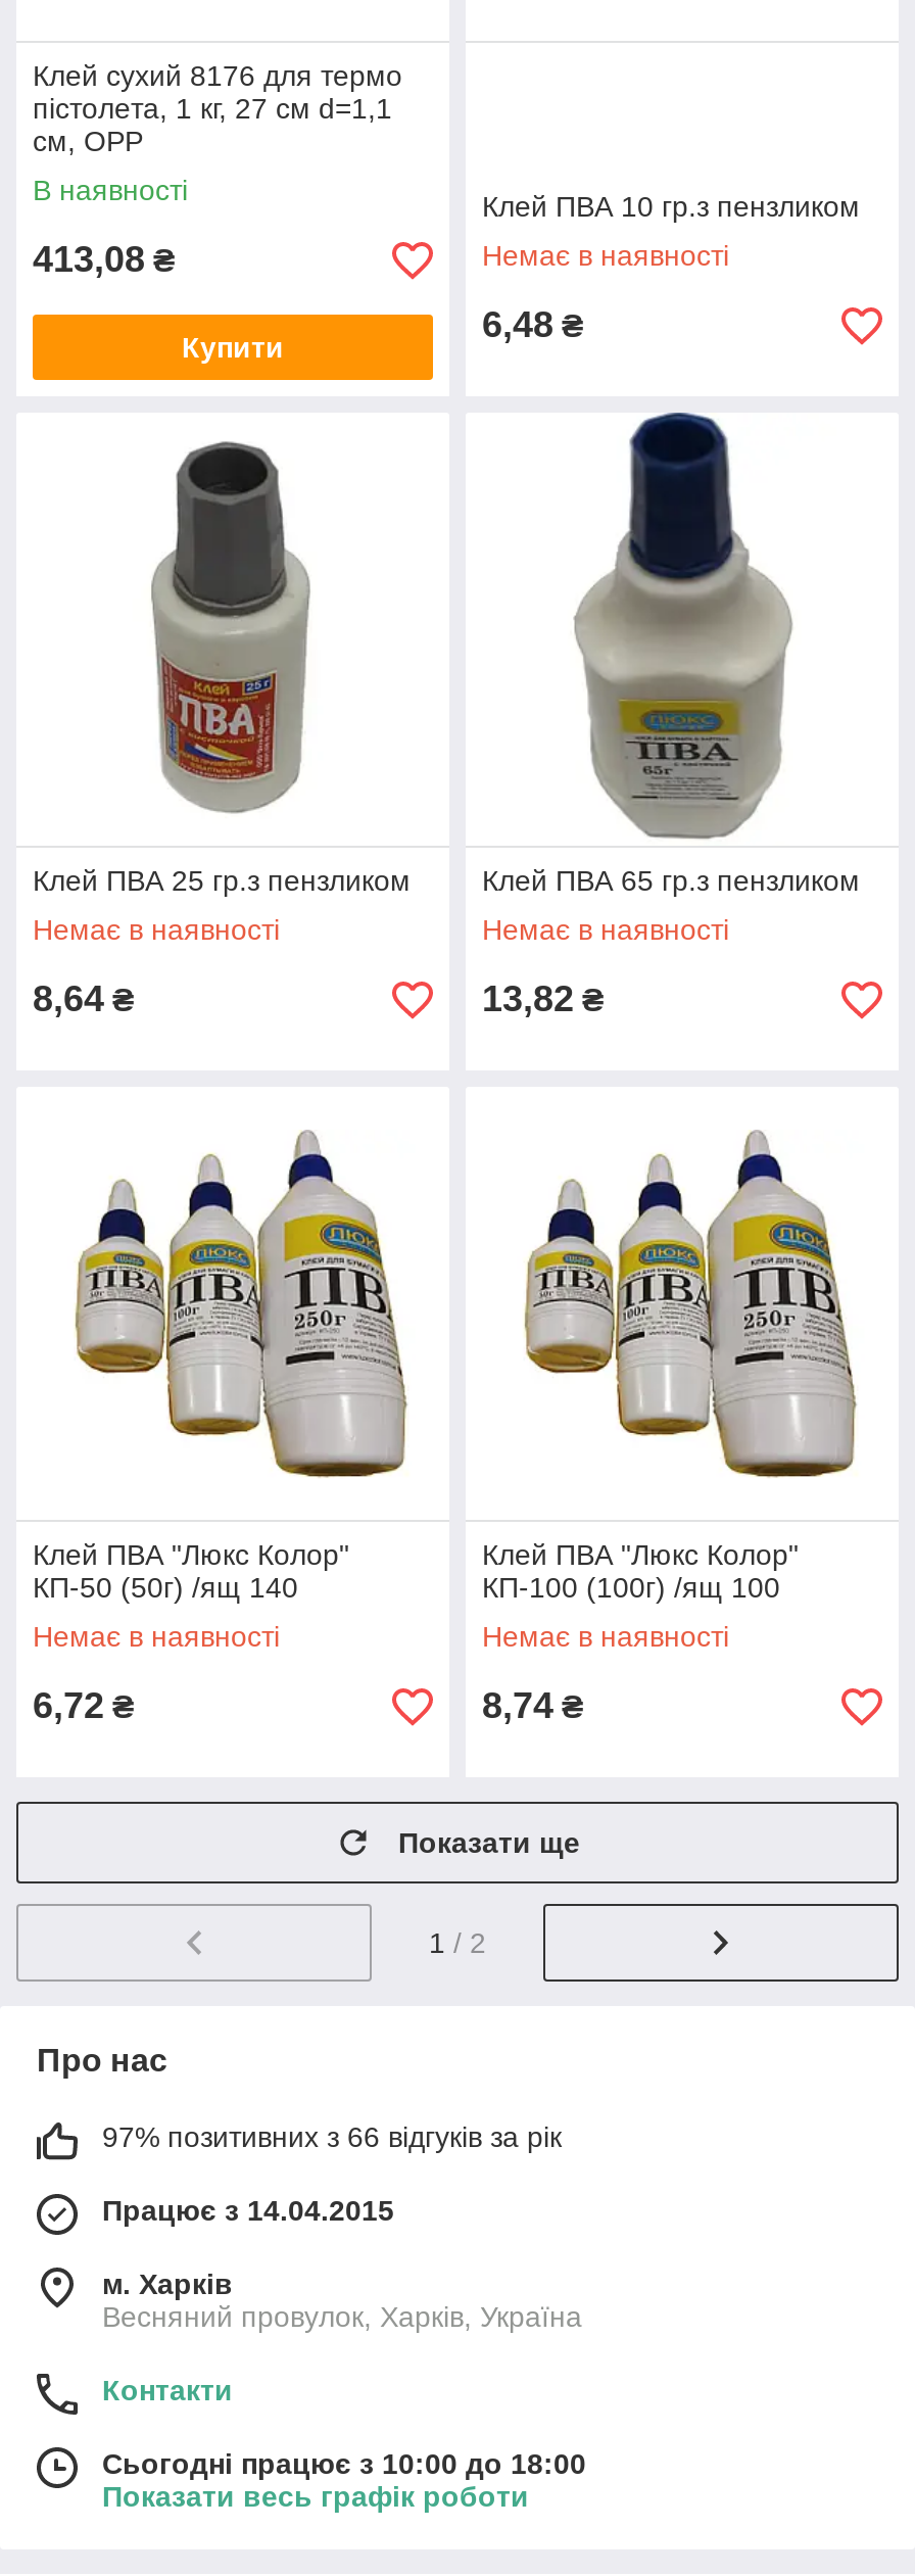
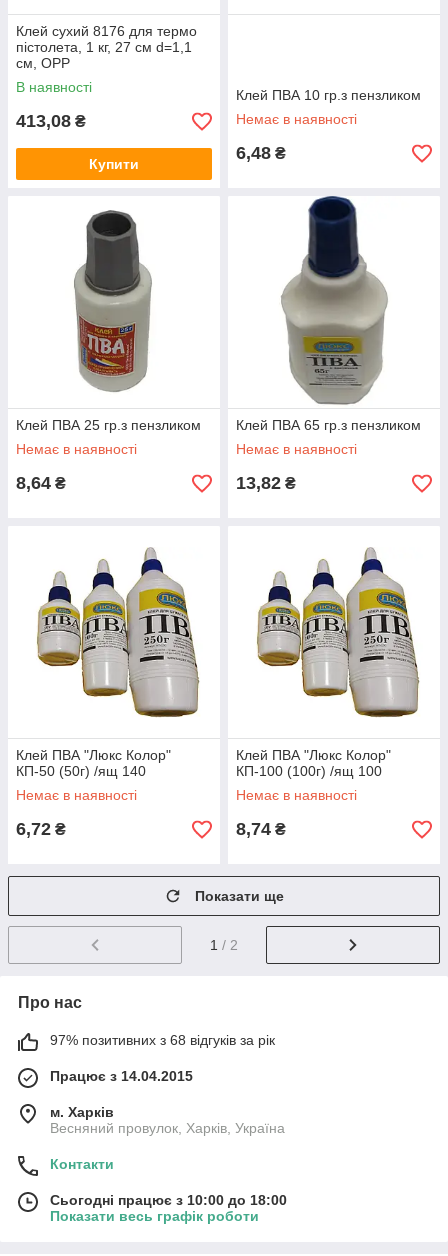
- 97% позитивних з 66 відгуків за рік
+ 97% позитивних з 68 відгуків за рік
